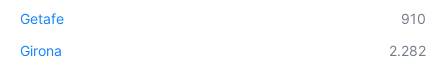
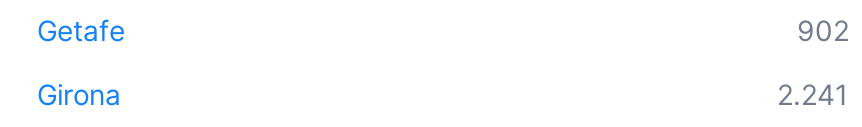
- 910
+ 902

- 2.282
+ 2.241
